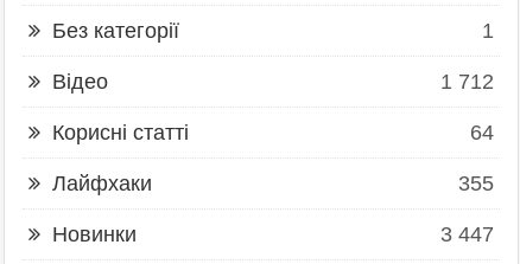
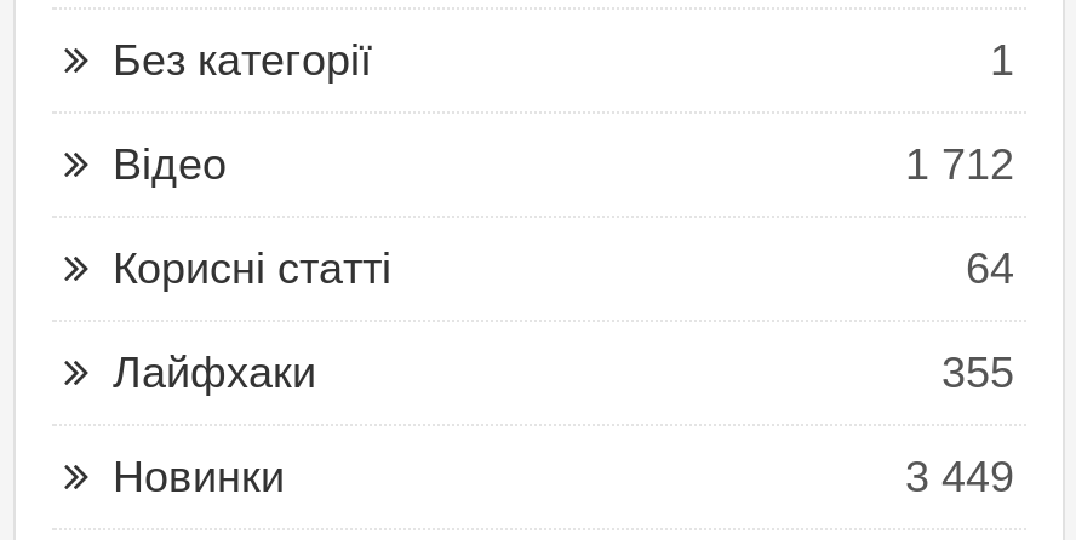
- 3 447
+ 3 449
